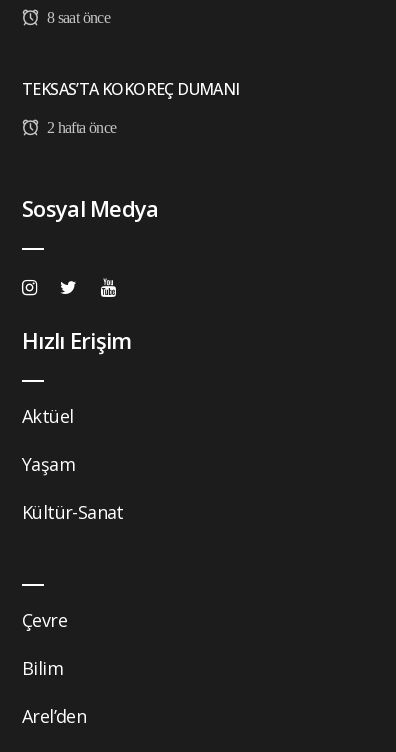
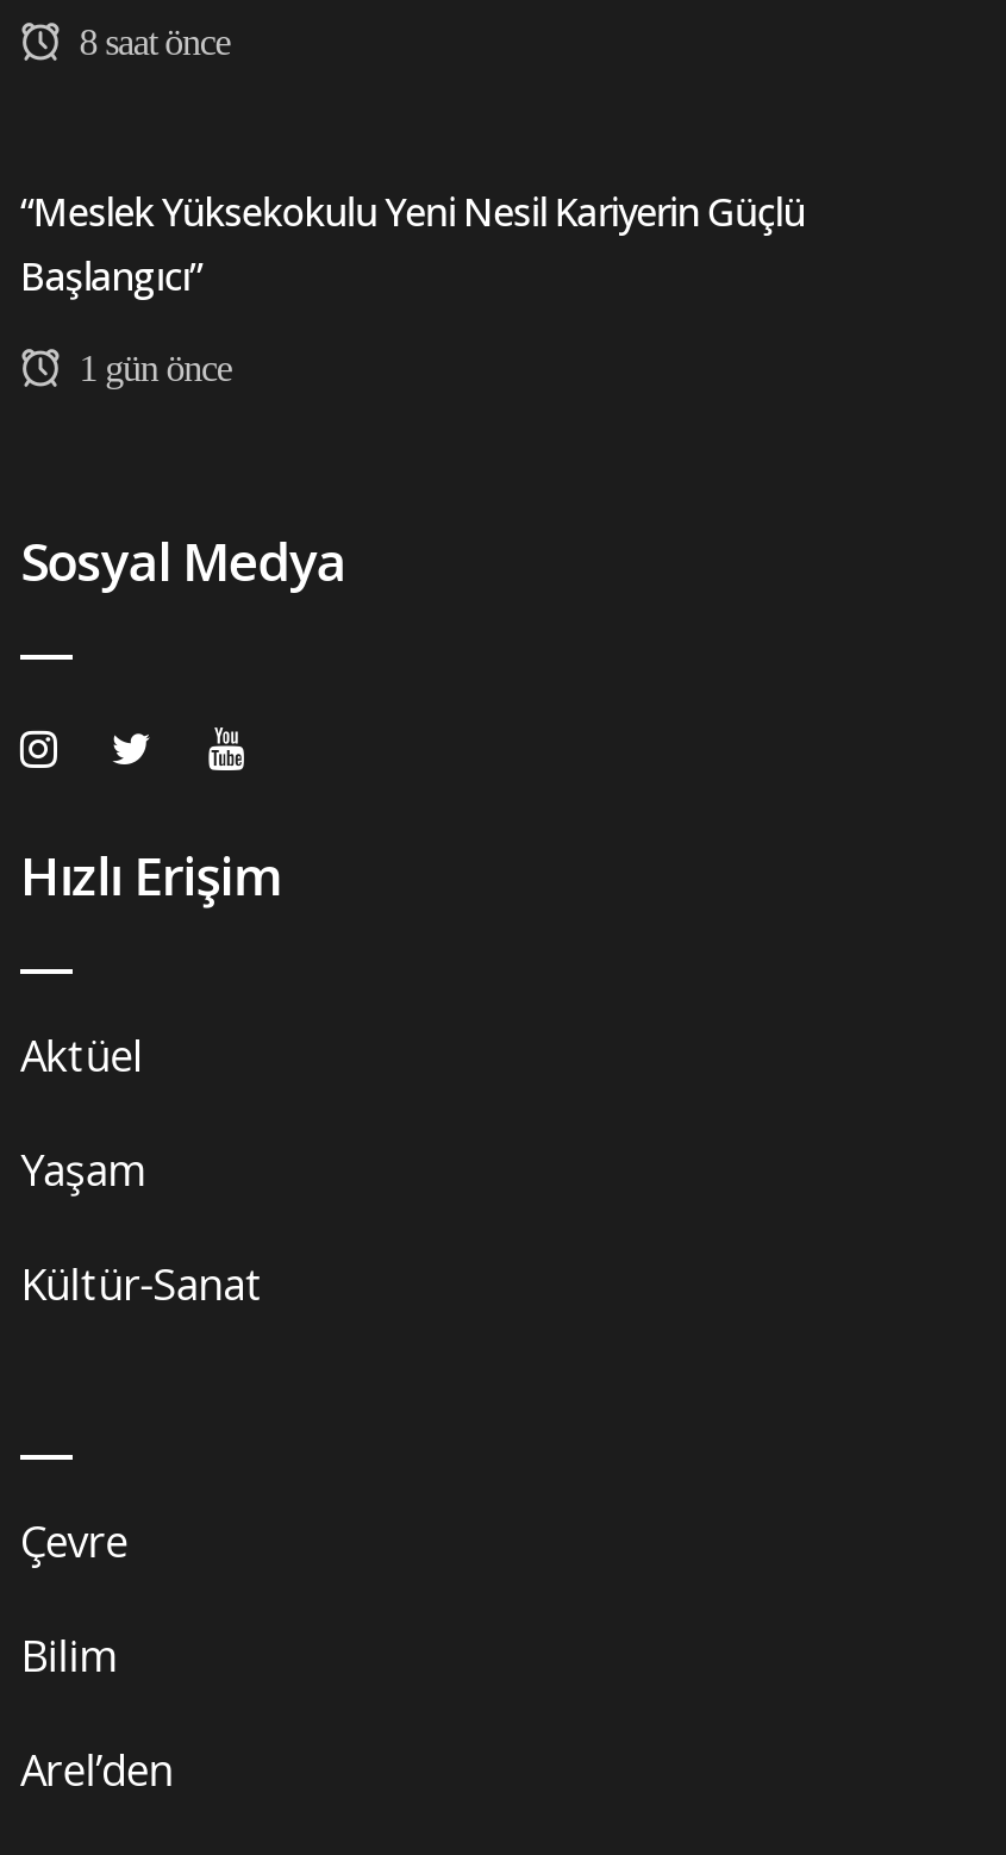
- TEKSAS’TA KOKOREÇ DUMANI
+ “Meslek Yüksekokulu Yeni Nesil Kariyerin Güçlü
+ Başlangıcı”

- 2 hafta önce
+ 1 gün önce
